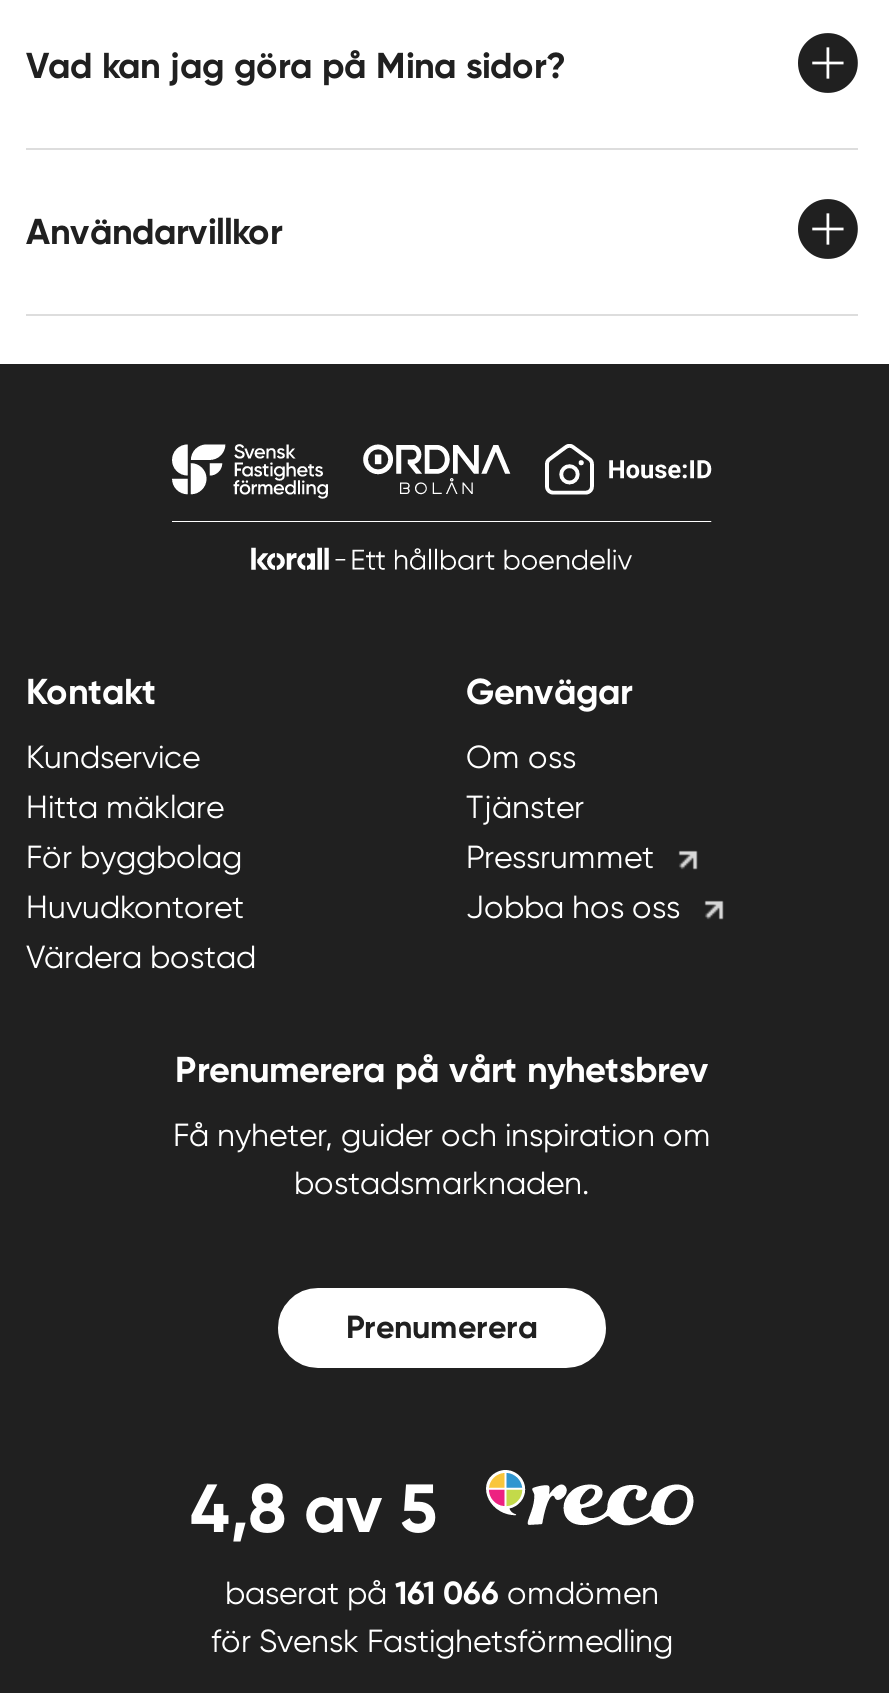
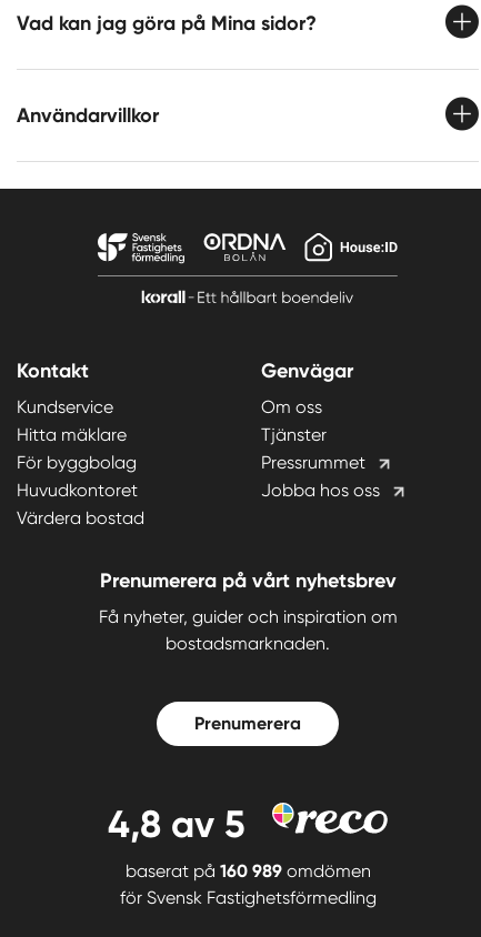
- baserat på 161 066 omdömen
+ baserat på 160 989 omdömen
